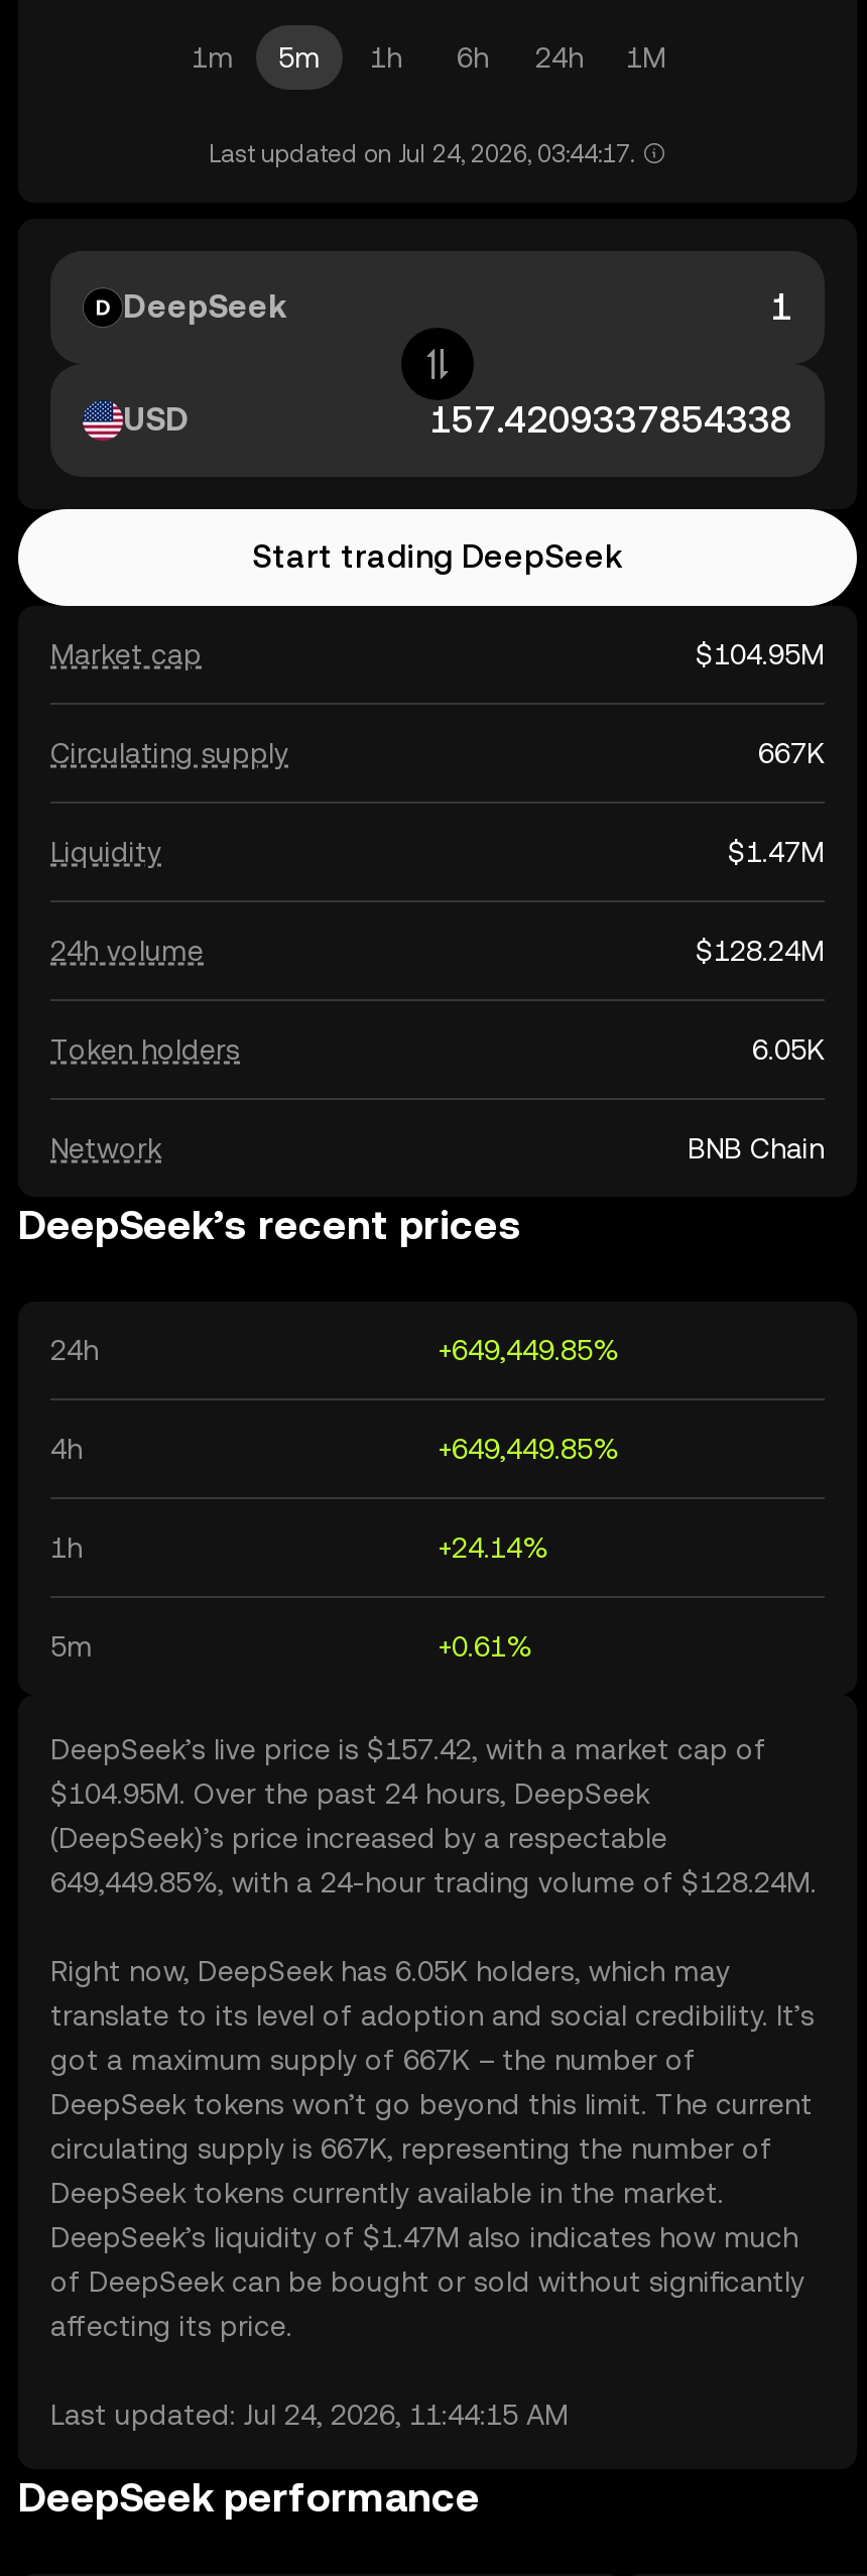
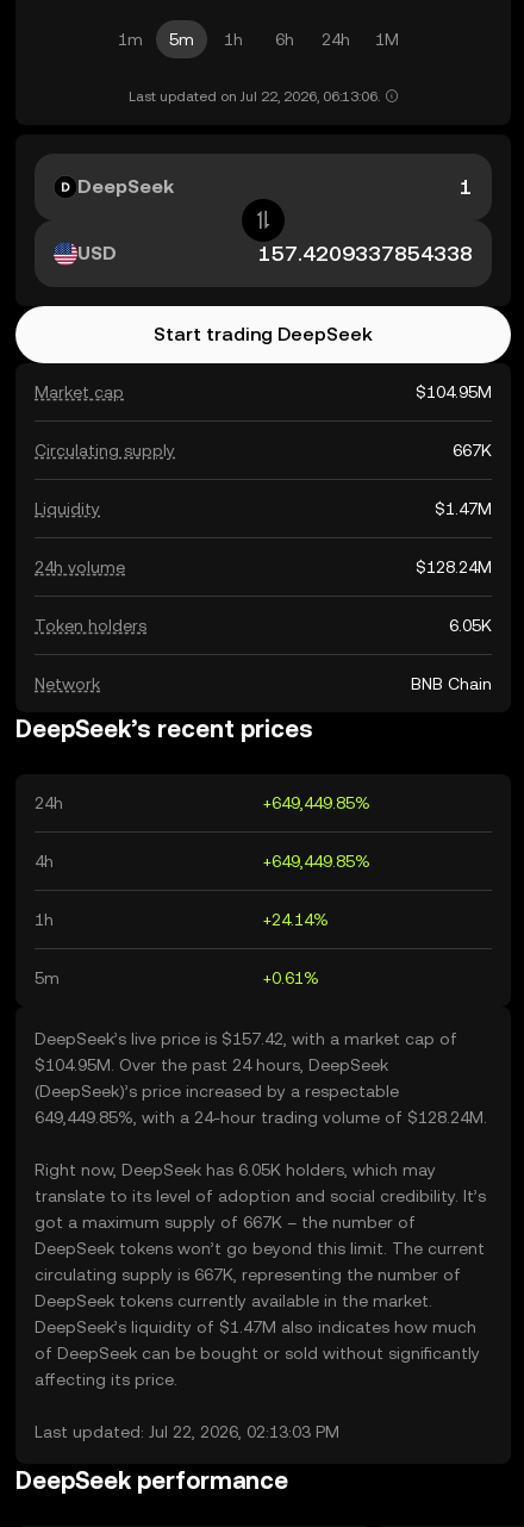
- Last updated on Jul 24, 2026, 03:44:17.
+ Last updated on Jul 22, 2026, 06:13:06.

- Last updated: Jul 24, 2026, 11:44:15 AM
+ Last updated: Jul 22, 2026, 02:13:03 PM
